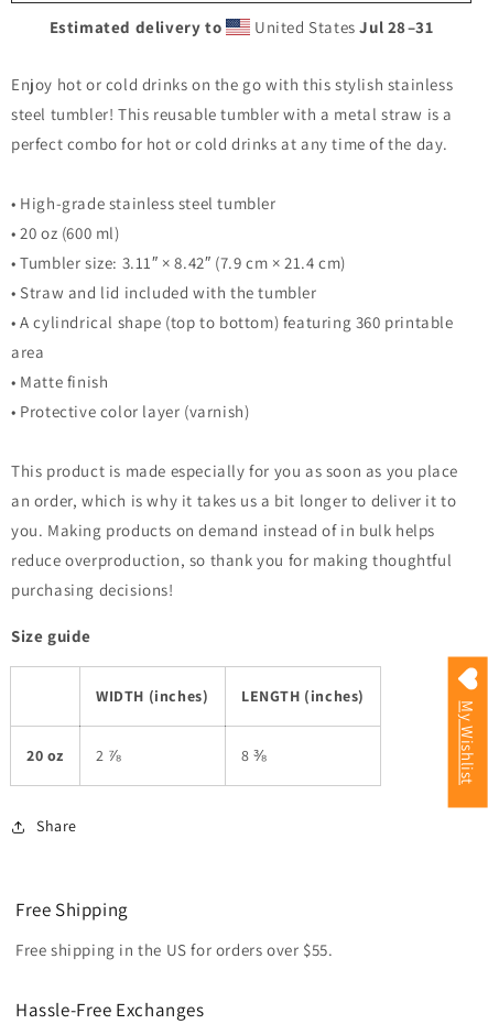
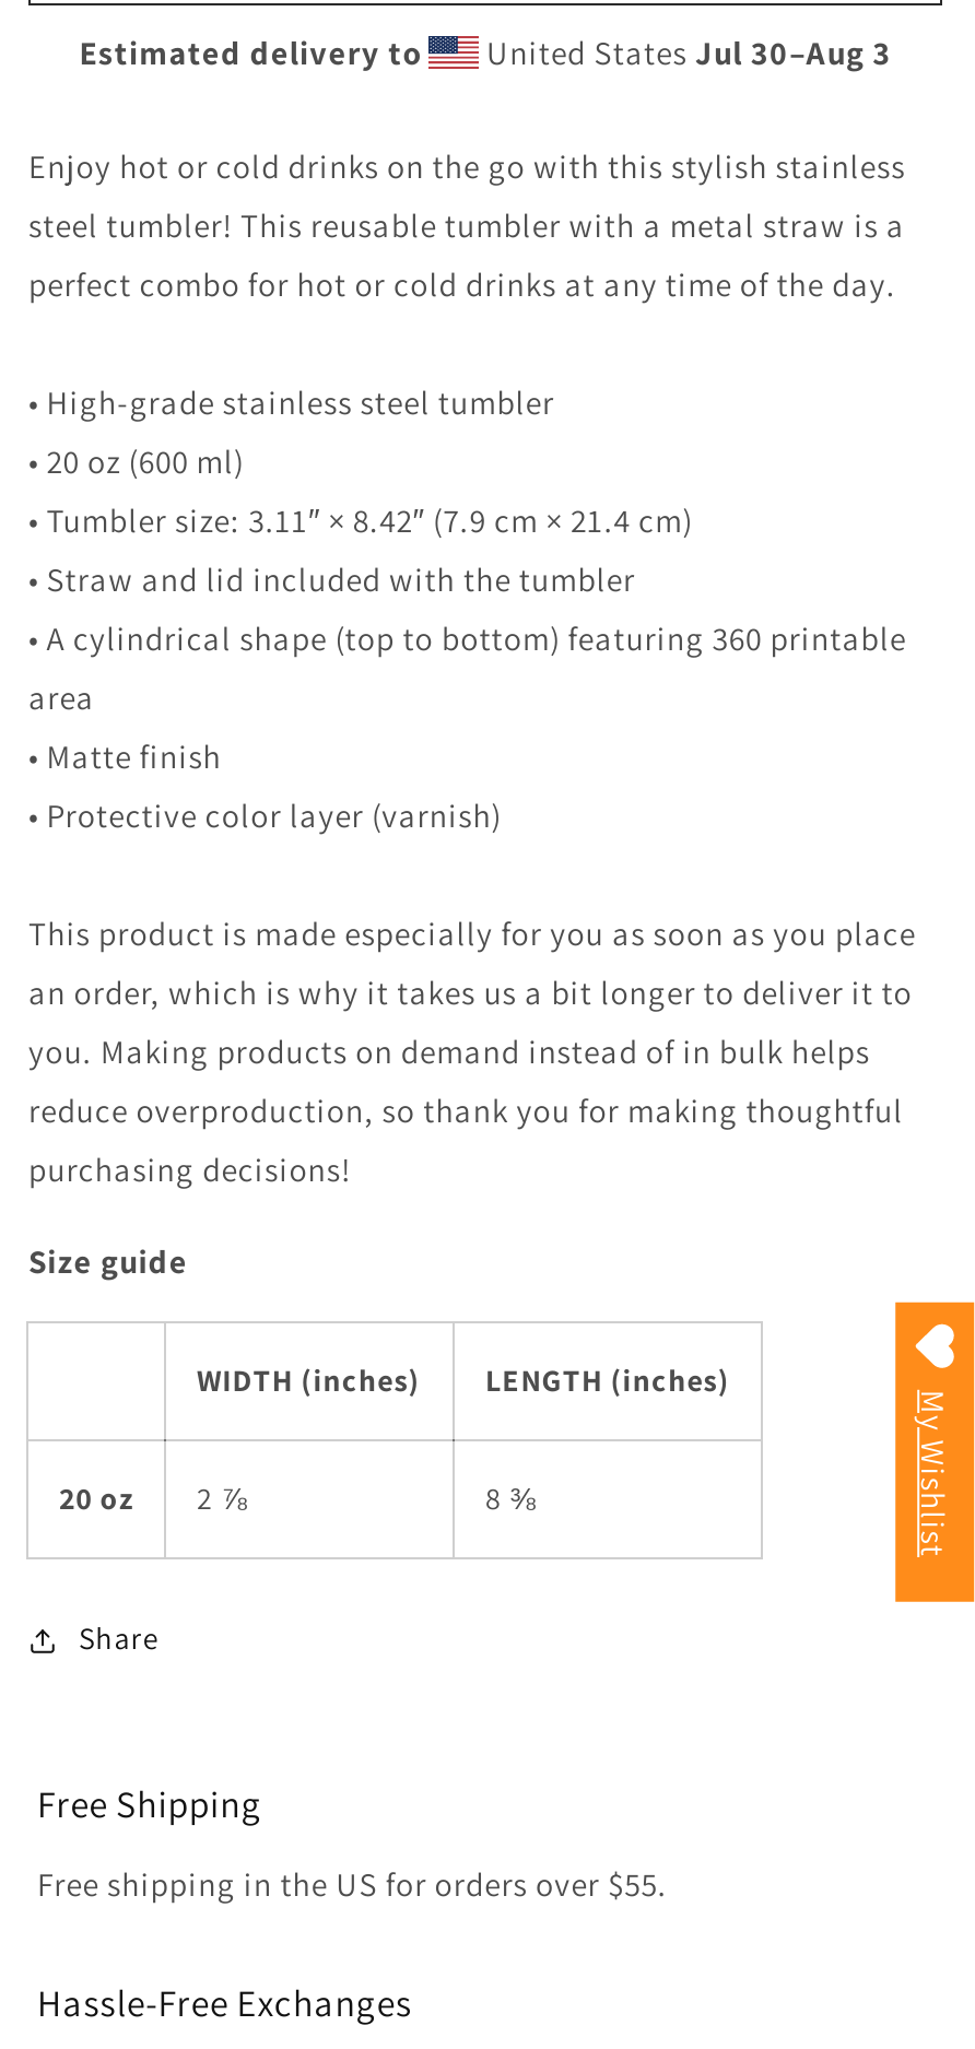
- United States Jul 28–31
+ United States Jul 30–Aug 3
